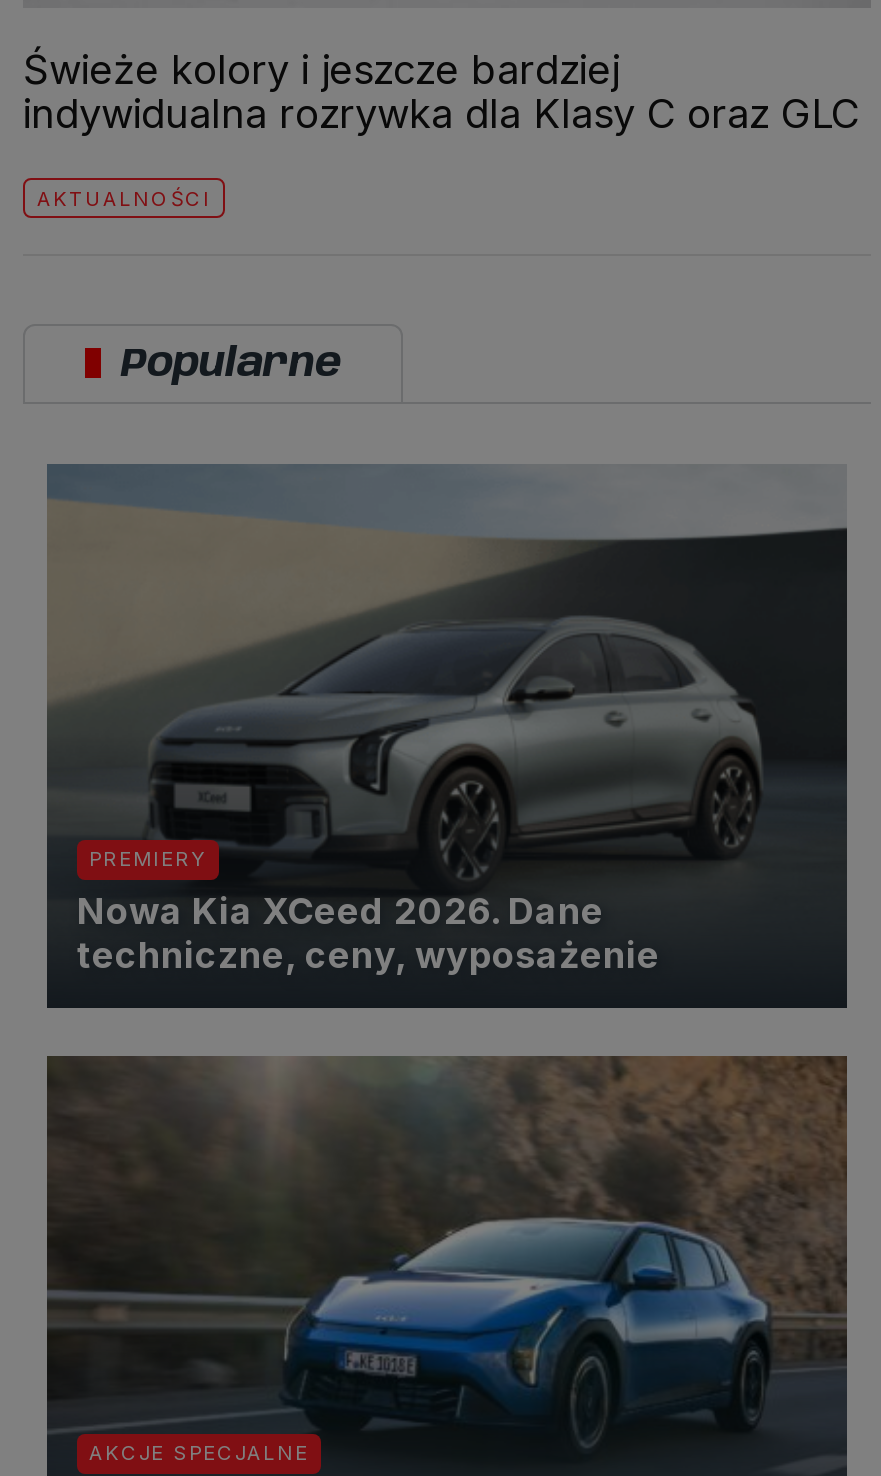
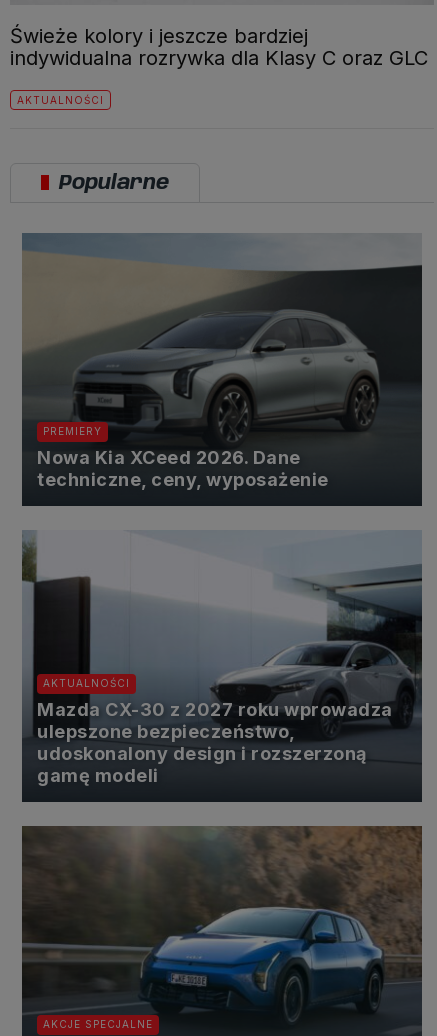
+ [image]
+ AKTUALNOŚCI
+ Mazda CX-30 z 2027 roku wprowadza
+ ulepszone bezpieczeństwo,
+ udoskonalony design i rozszerzoną
+ gamę modeli
